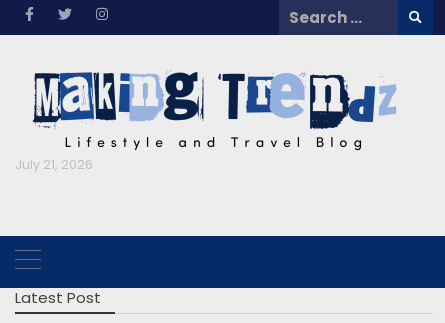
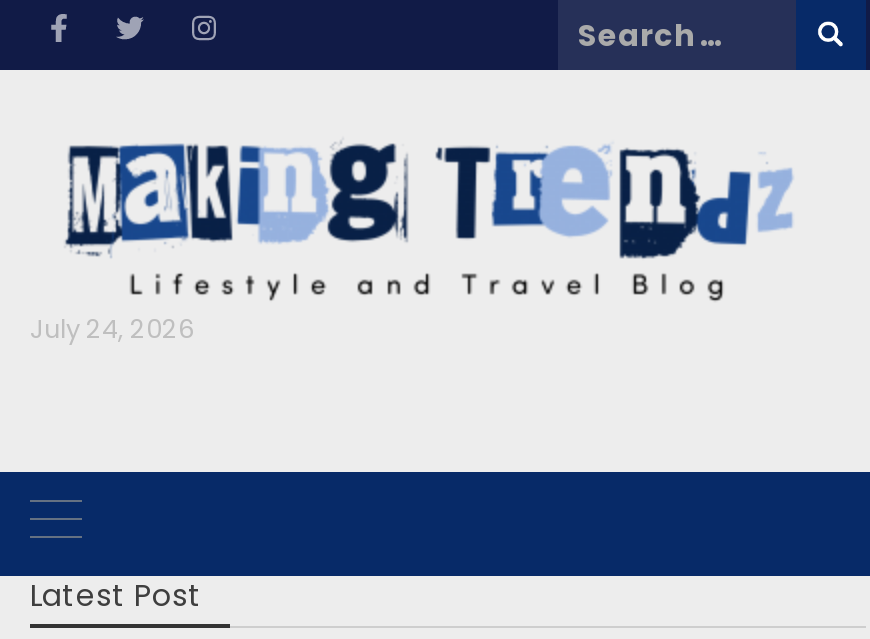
- July 21, 2026
+ July 24, 2026
